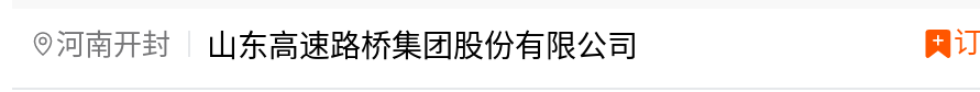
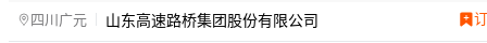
- 河南开封
+ 四川广元
